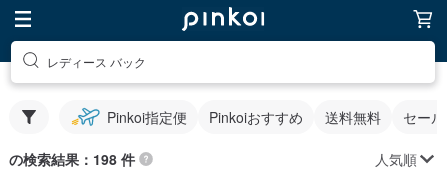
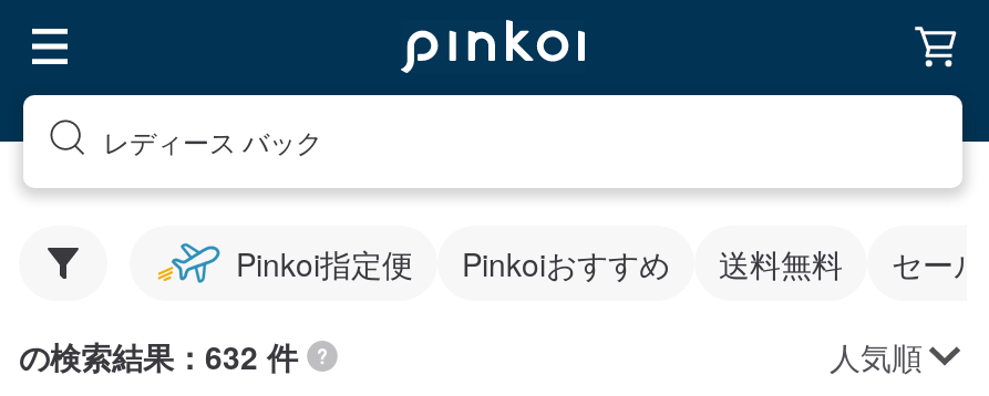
- の検索結果：198 件
+ の検索結果：632 件
